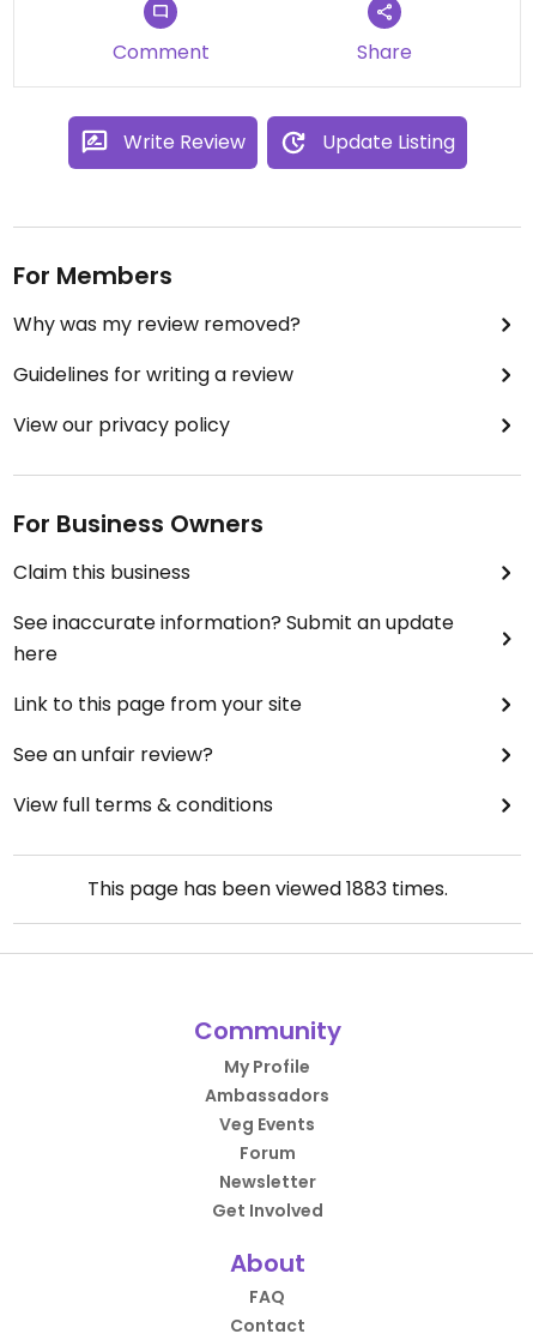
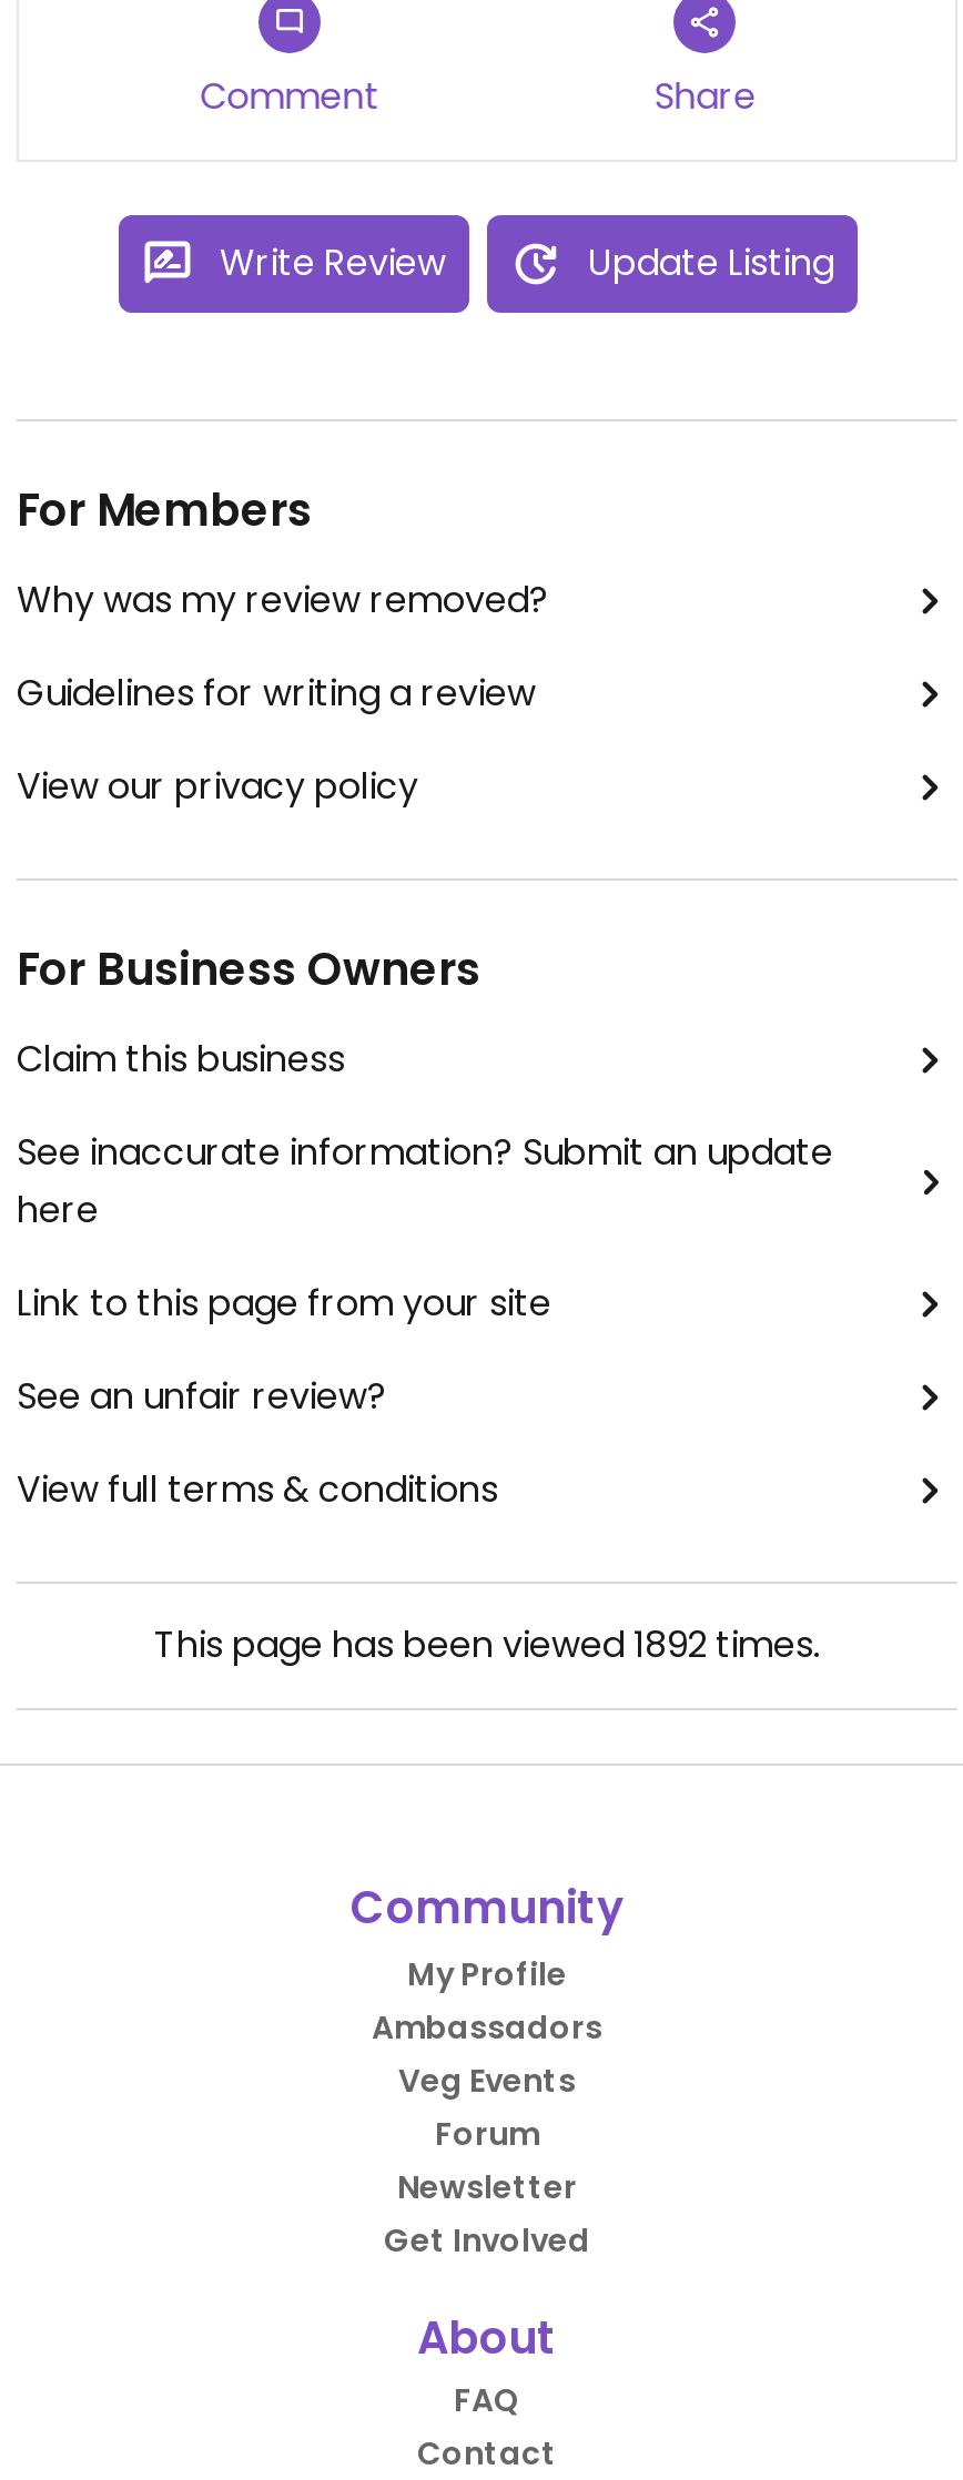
- This page has been viewed 1883 times.
+ This page has been viewed 1892 times.
